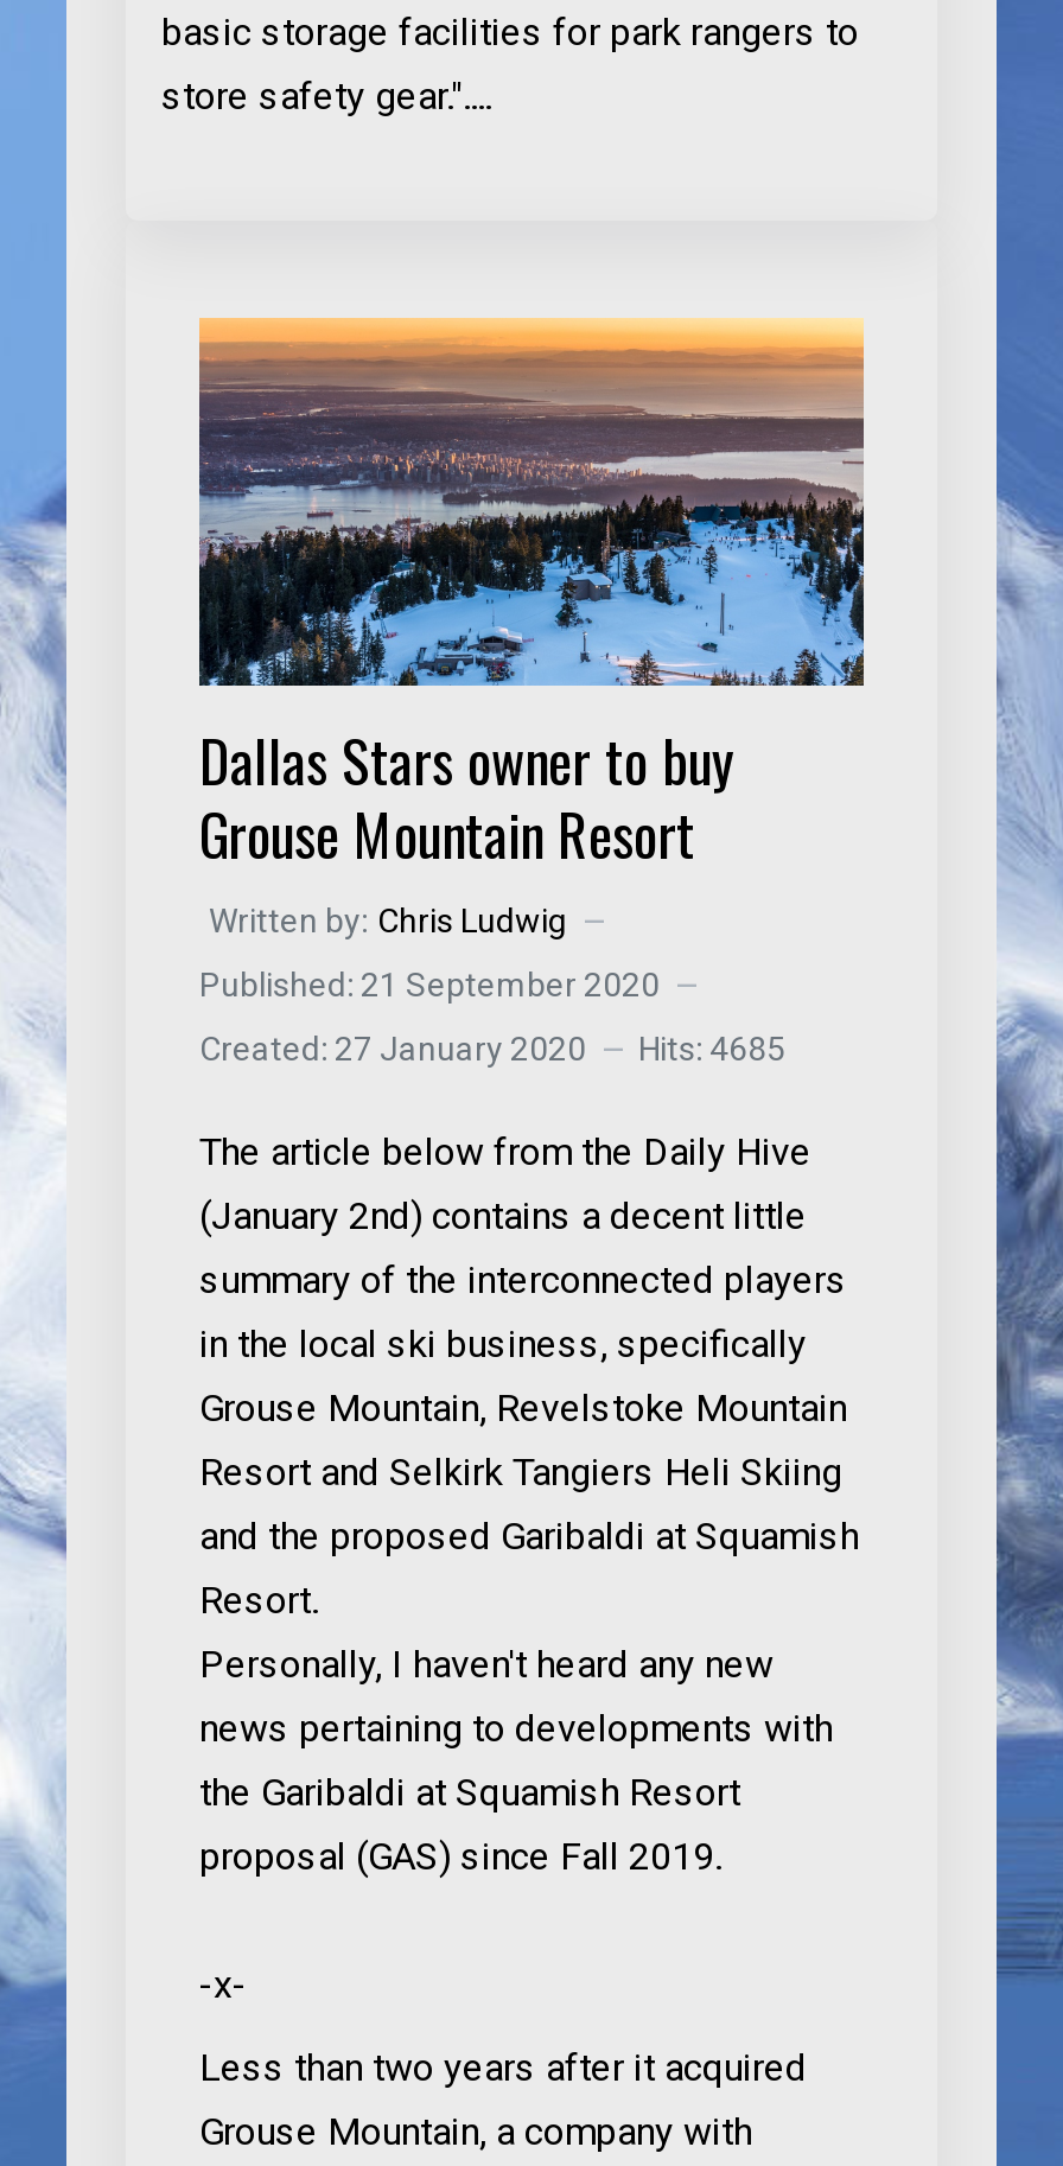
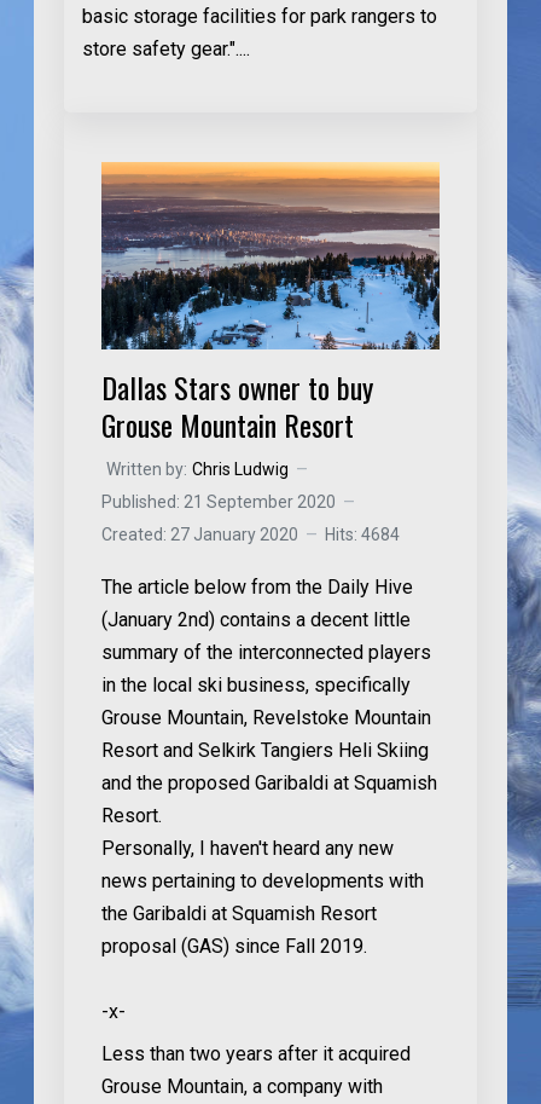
- Created: 27 January 2020 Hits: 4685
+ Created: 27 January 2020 Hits: 4684
